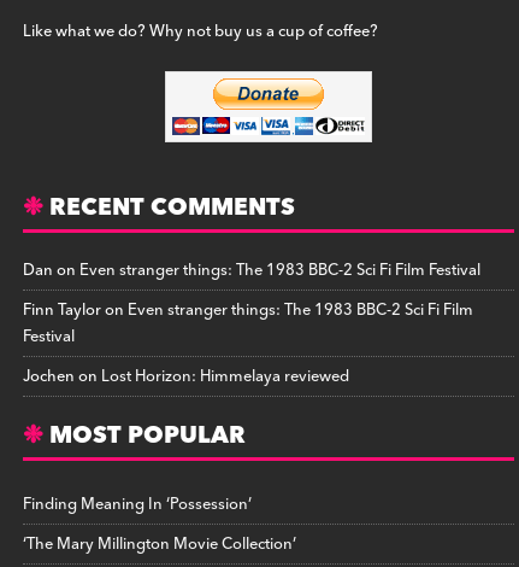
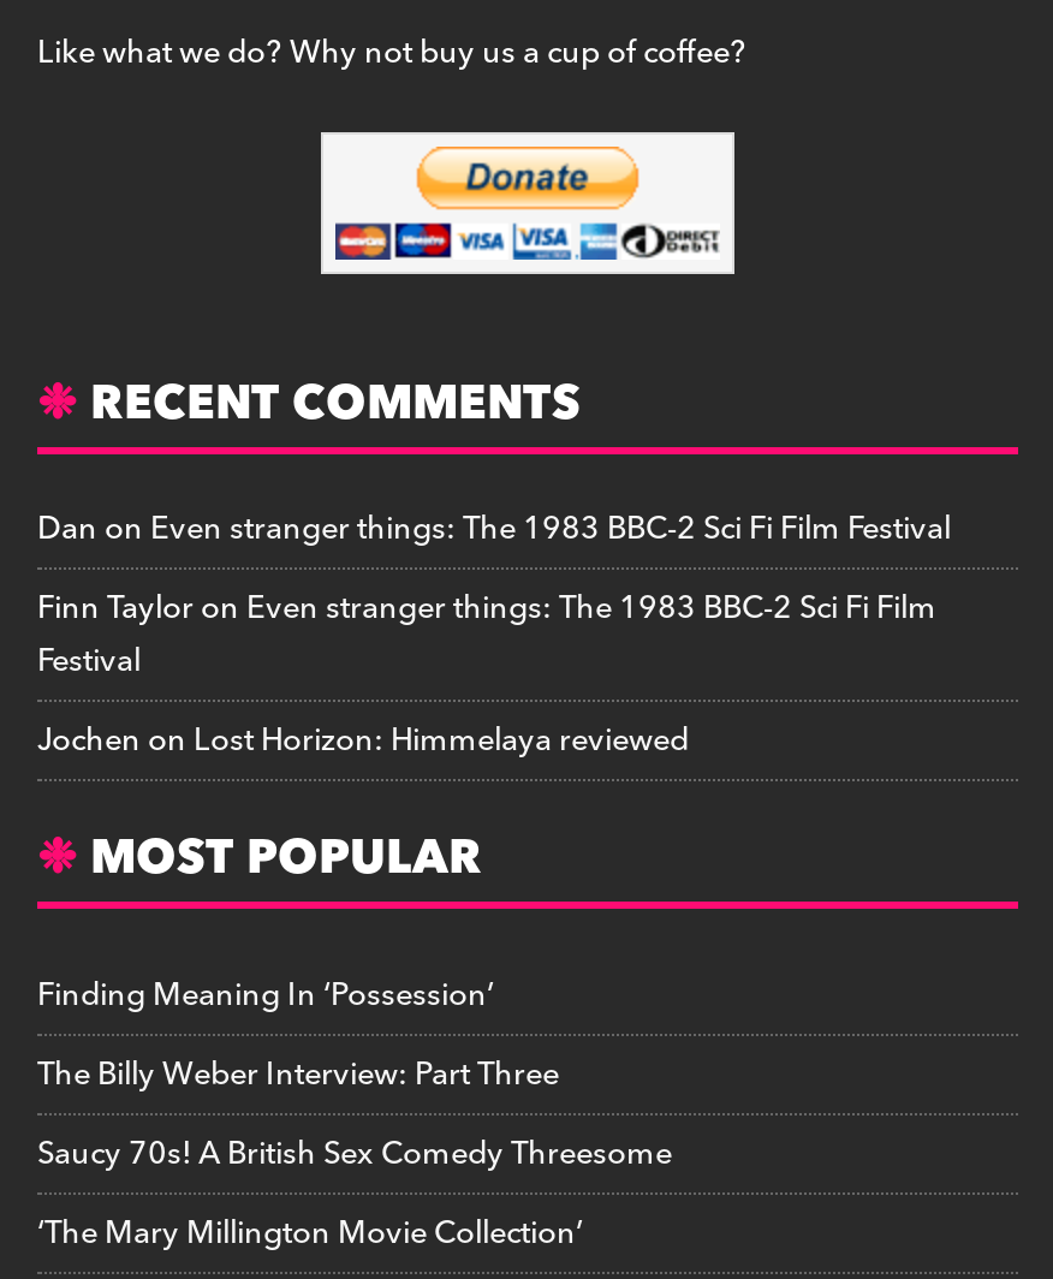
+ The Billy Weber Interview: Part Three
+ Saucy 70s! A British Sex Comedy Threesome
